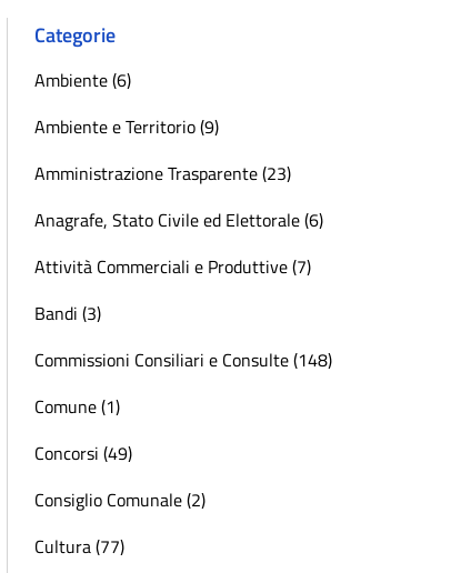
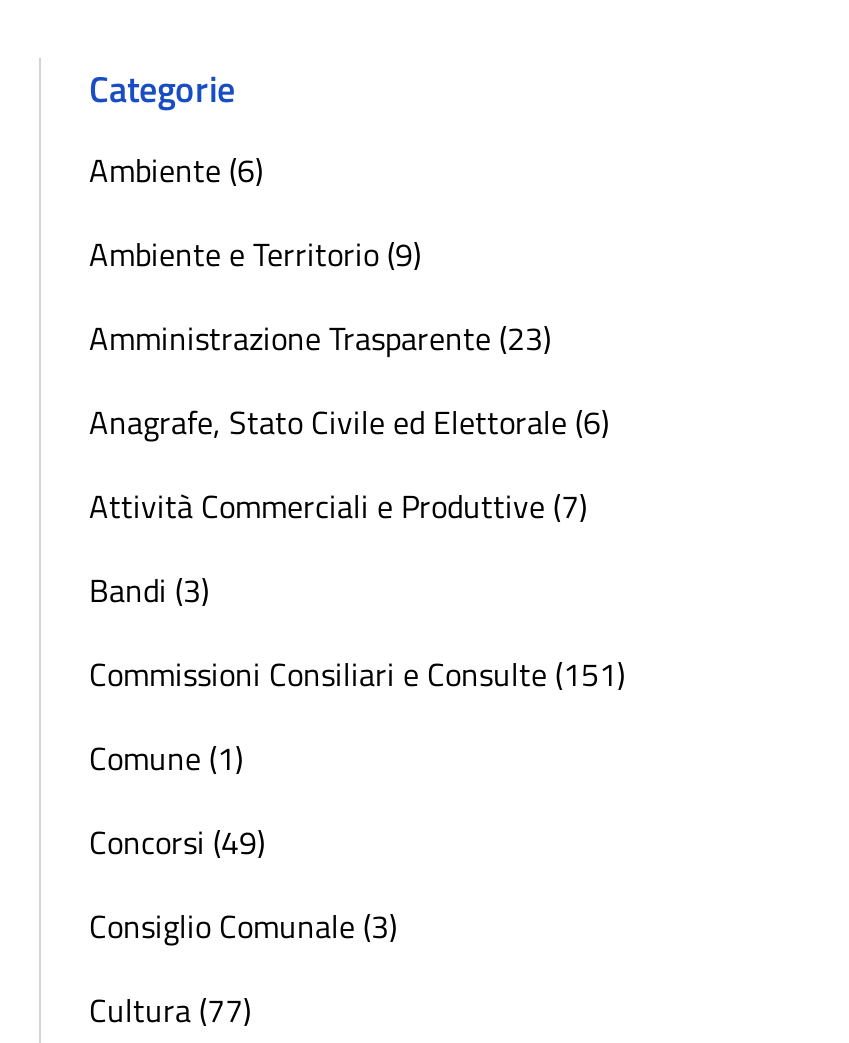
- Commissioni Consiliari e Consulte (148)
+ Commissioni Consiliari e Consulte (151)

- Consiglio Comunale (2)
+ Consiglio Comunale (3)
